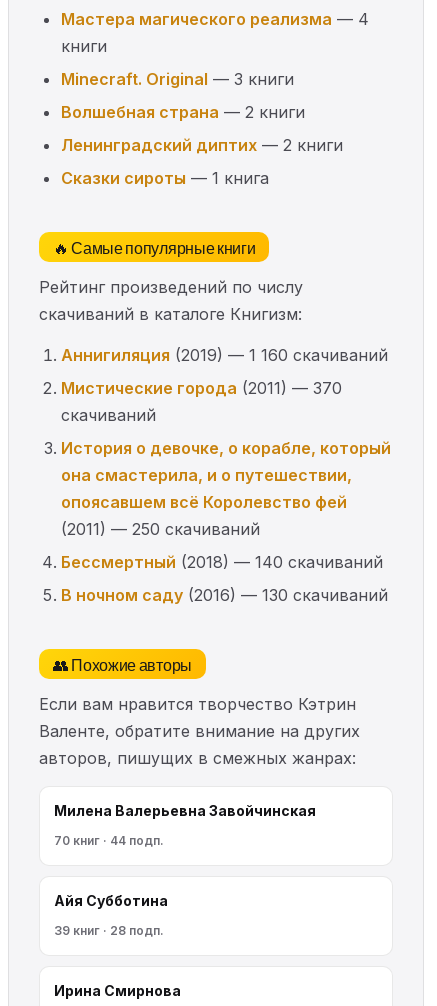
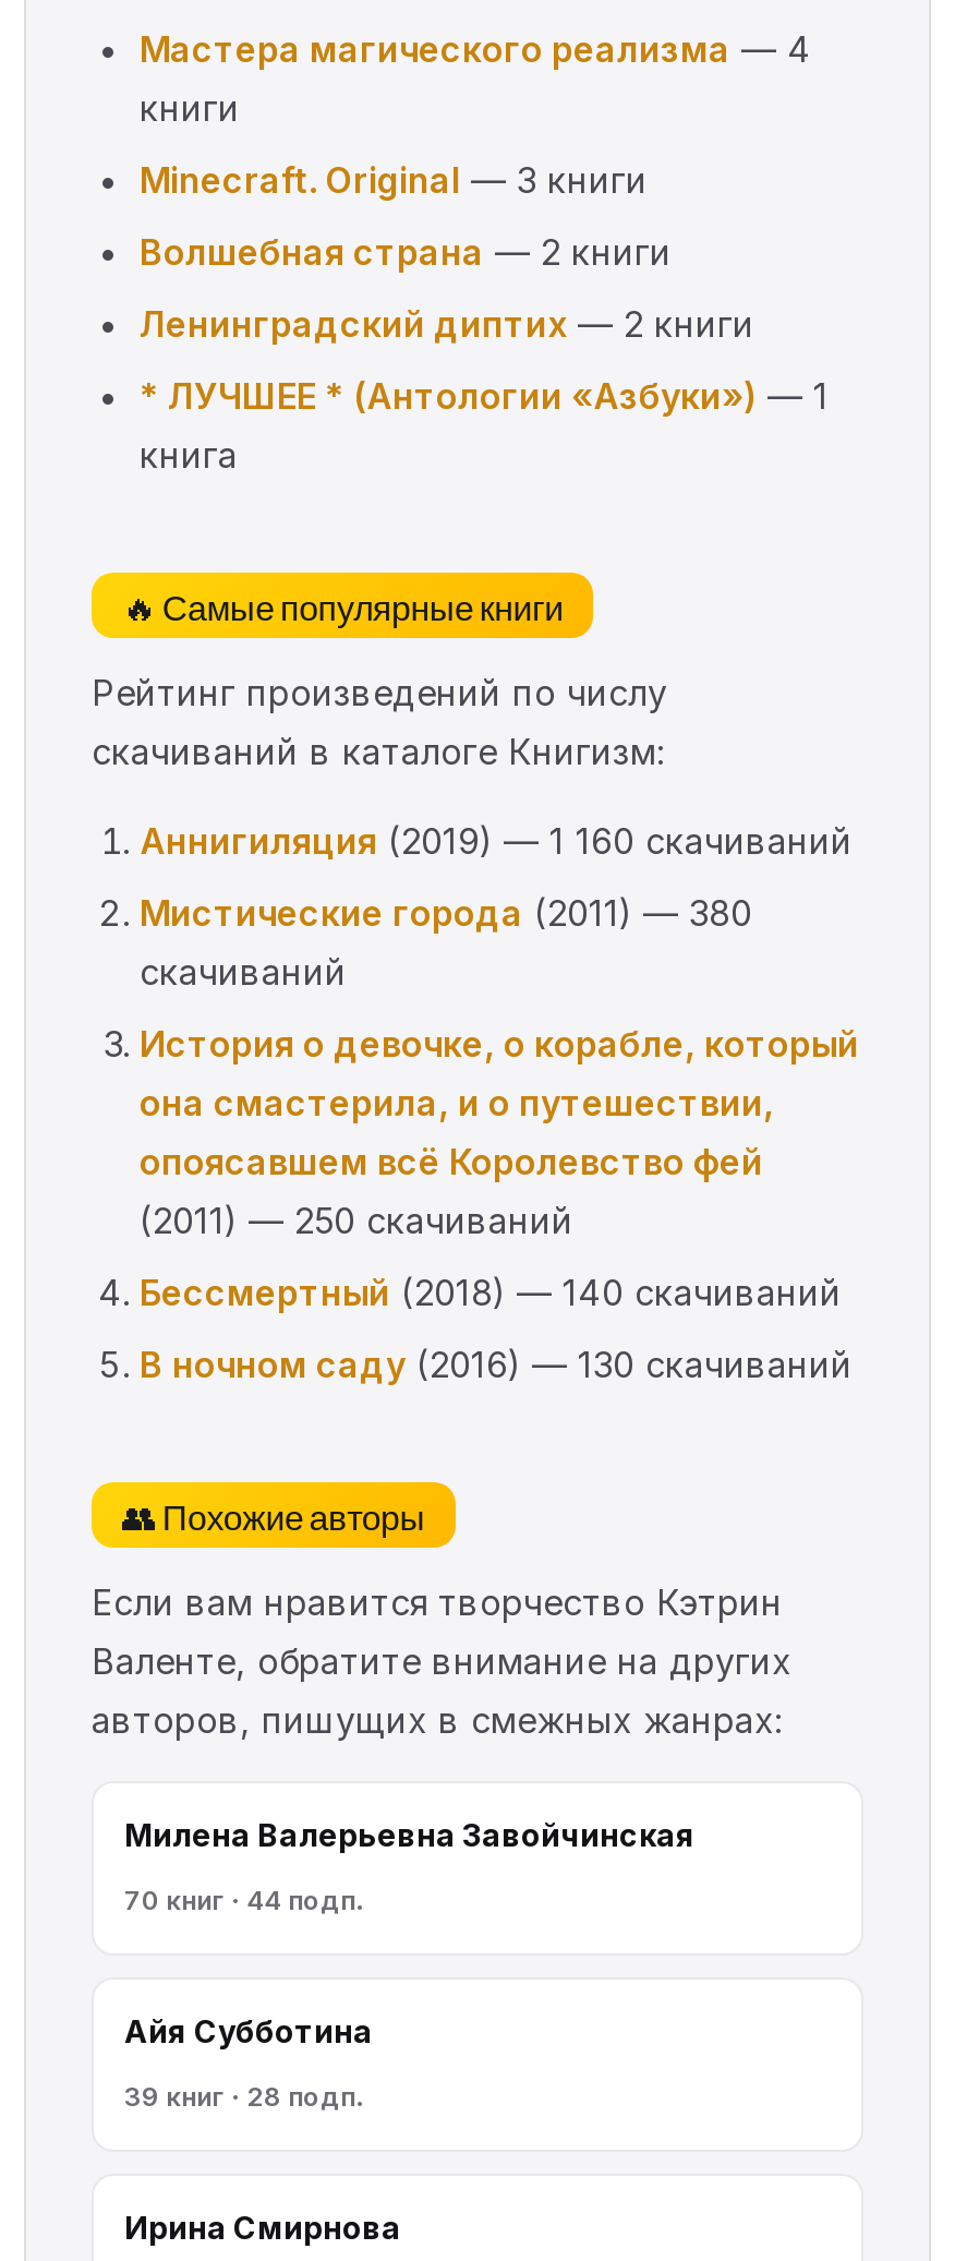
- Сказки сироты — 1 книга
+ * ЛУЧШЕЕ * (Антологии «Азбуки») — 1
+ книга

- Мистические города (2011) — 370
+ Мистические города (2011) — 380
